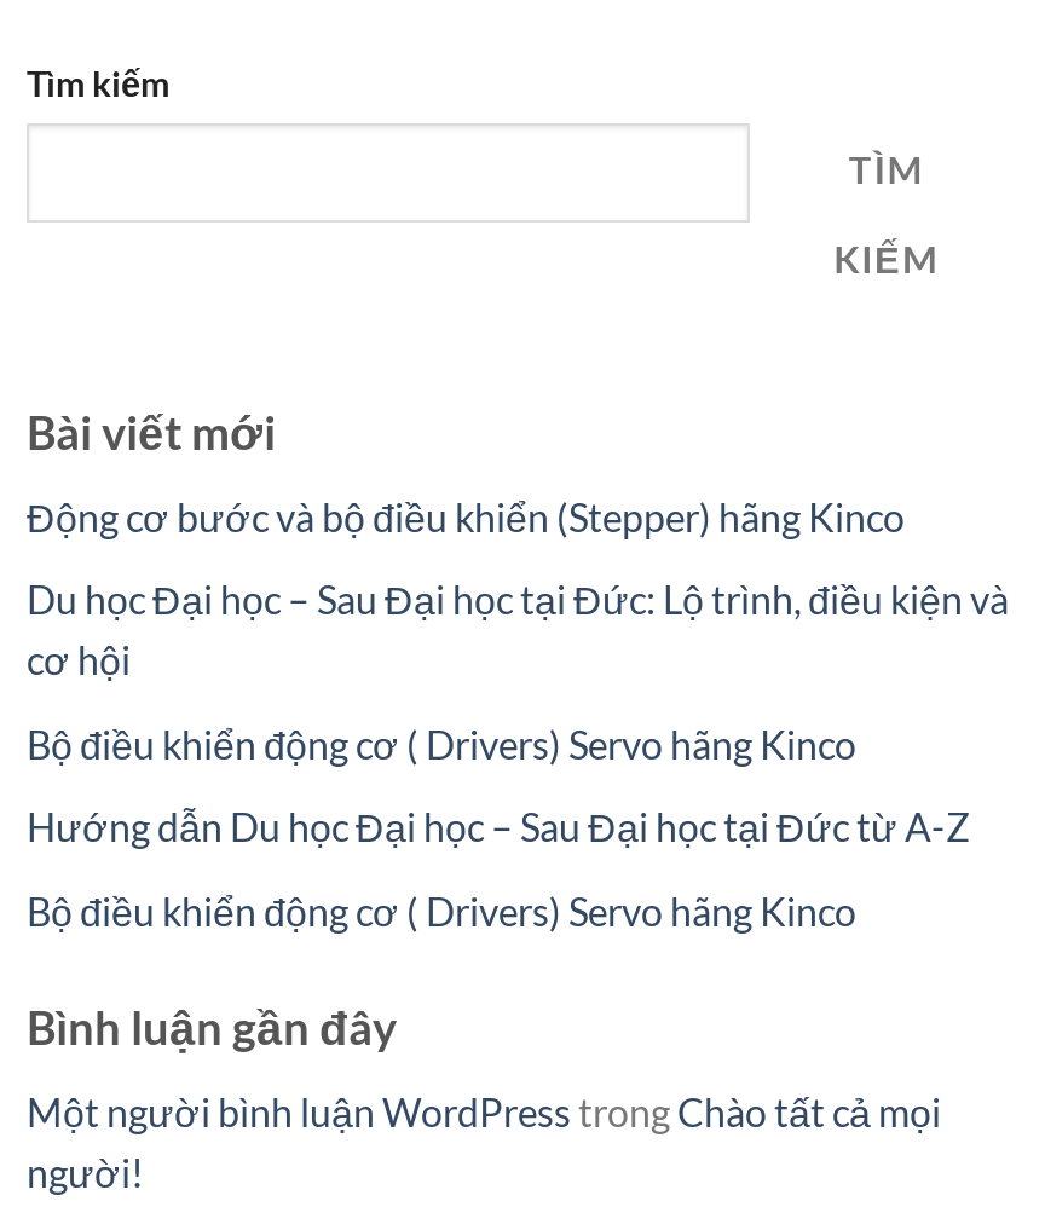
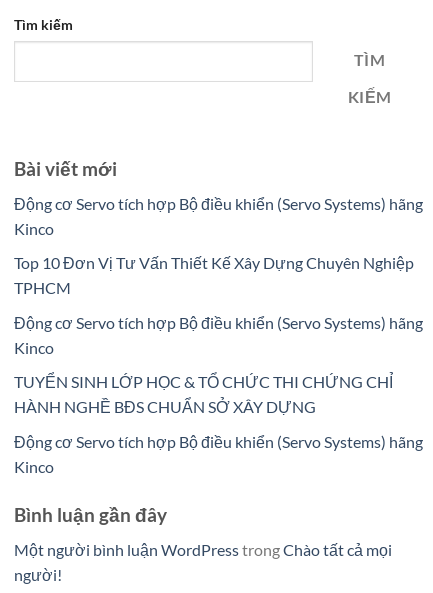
- Động cơ bước và bộ điều khiển (Stepper) hãng Kinco
+ Động cơ Servo tích hợp Bộ điều khiển (Servo Systems) hãng
+ Kinco

- Du học Đại học – Sau Đại học tại Đức: Lộ trình, điều kiện và
- cơ hội
+ Top 10 Đơn Vị Tư Vấn Thiết Kế Xây Dựng Chuyên Nghiệp
+ TPHCM

- Bộ điều khiển động cơ ( Drivers) Servo hãng Kinco
+ Động cơ Servo tích hợp Bộ điều khiển (Servo Systems) hãng
+ Kinco

- Hướng dẫn Du học Đại học – Sau Đại học tại Đức từ A-Z
+ TUYỂN SINH LỚP HỌC & TỔ CHỨC THI CHỨNG CHỈ
+ HÀNH NGHỀ BĐS CHUẨN SỞ XÂY DỰNG

- Bộ điều khiển động cơ ( Drivers) Servo hãng Kinco
+ Động cơ Servo tích hợp Bộ điều khiển (Servo Systems) hãng
+ Kinco
